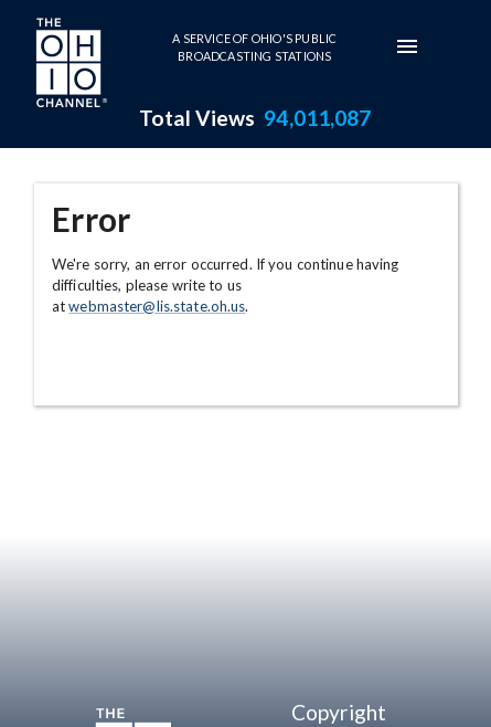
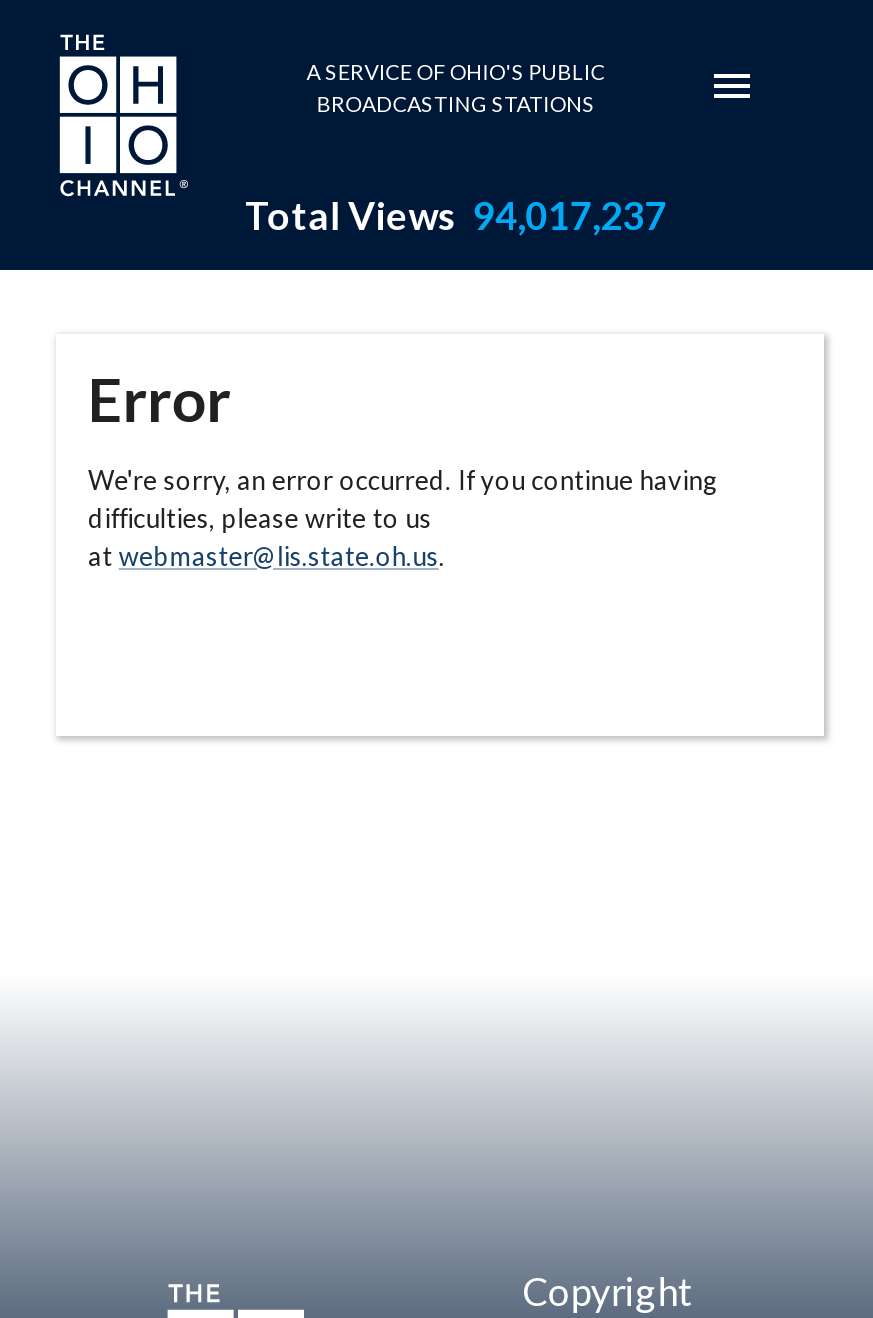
- Total Views 94,011,087
+ Total Views 94,017,237
